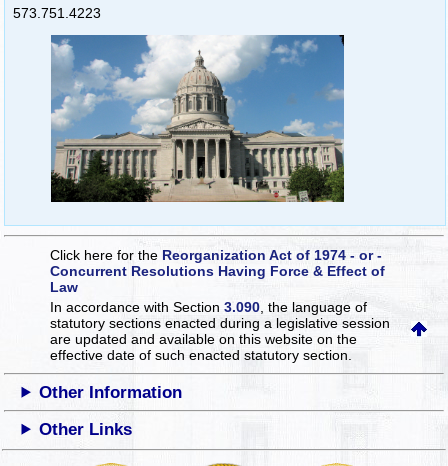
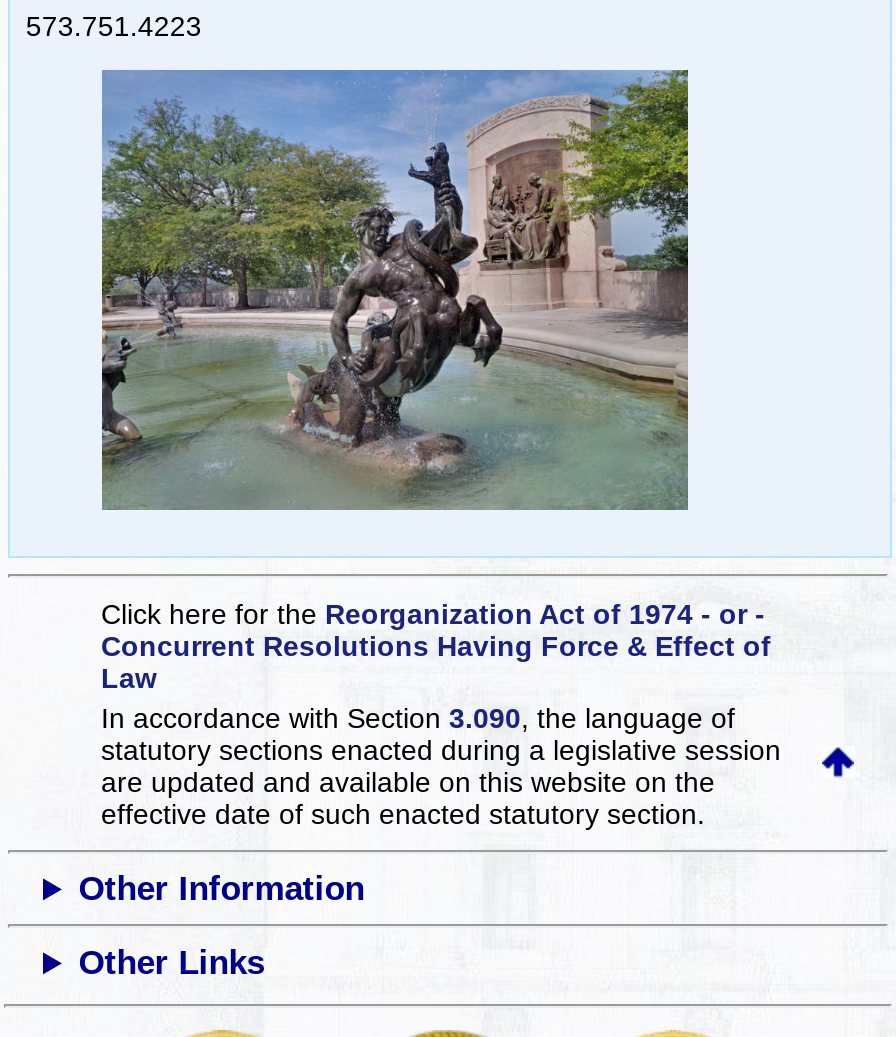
- [image]
+ [image]
